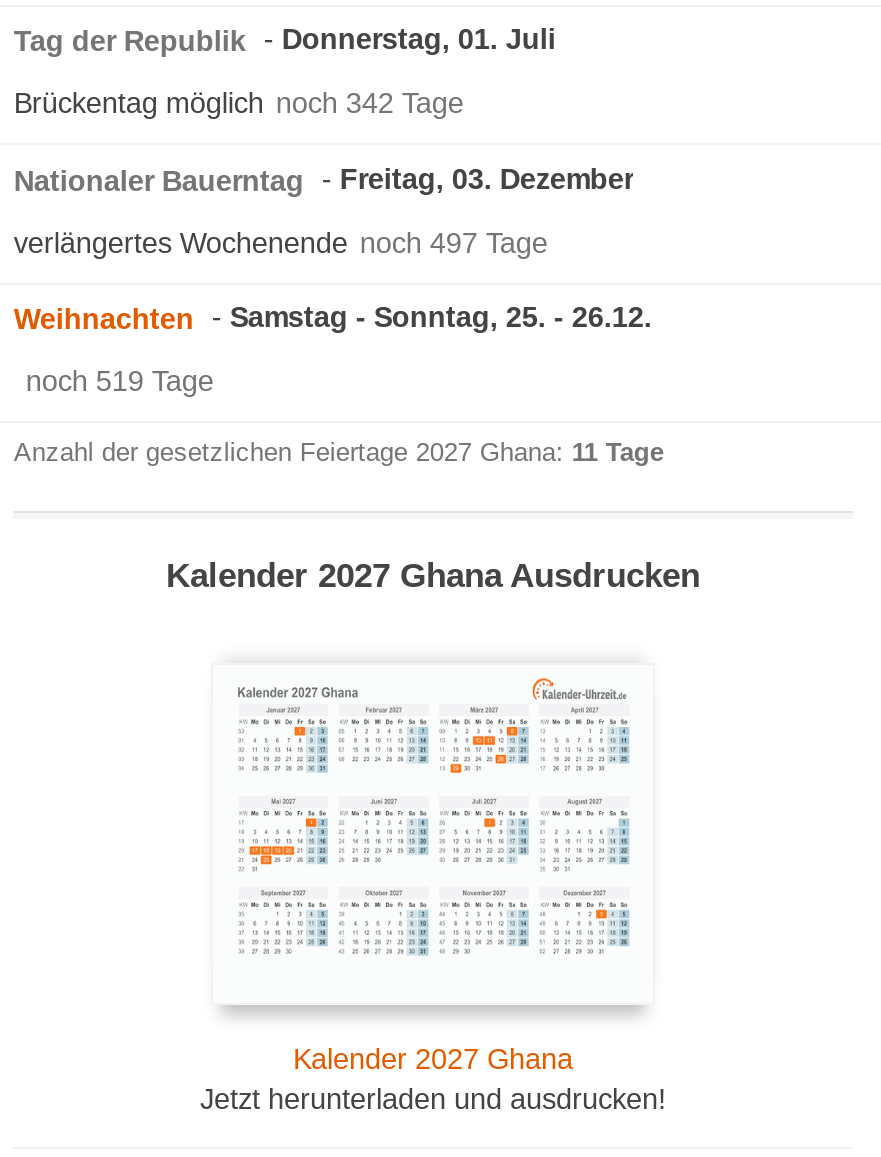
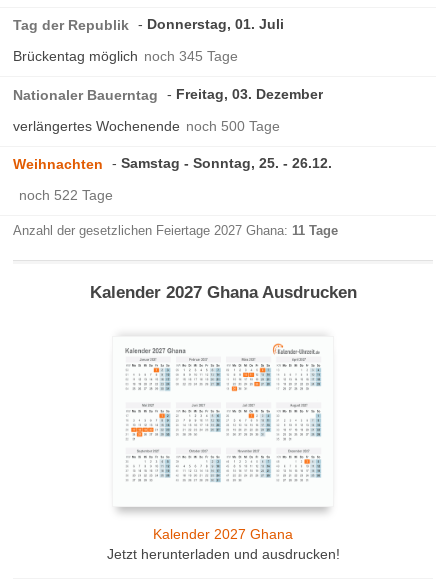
- Brückentag möglich noch 342 Tage
+ Brückentag möglich noch 345 Tage

- verlängertes Wochenende noch 497 Tage
+ verlängertes Wochenende noch 500 Tage

- noch 519 Tage
+ noch 522 Tage
